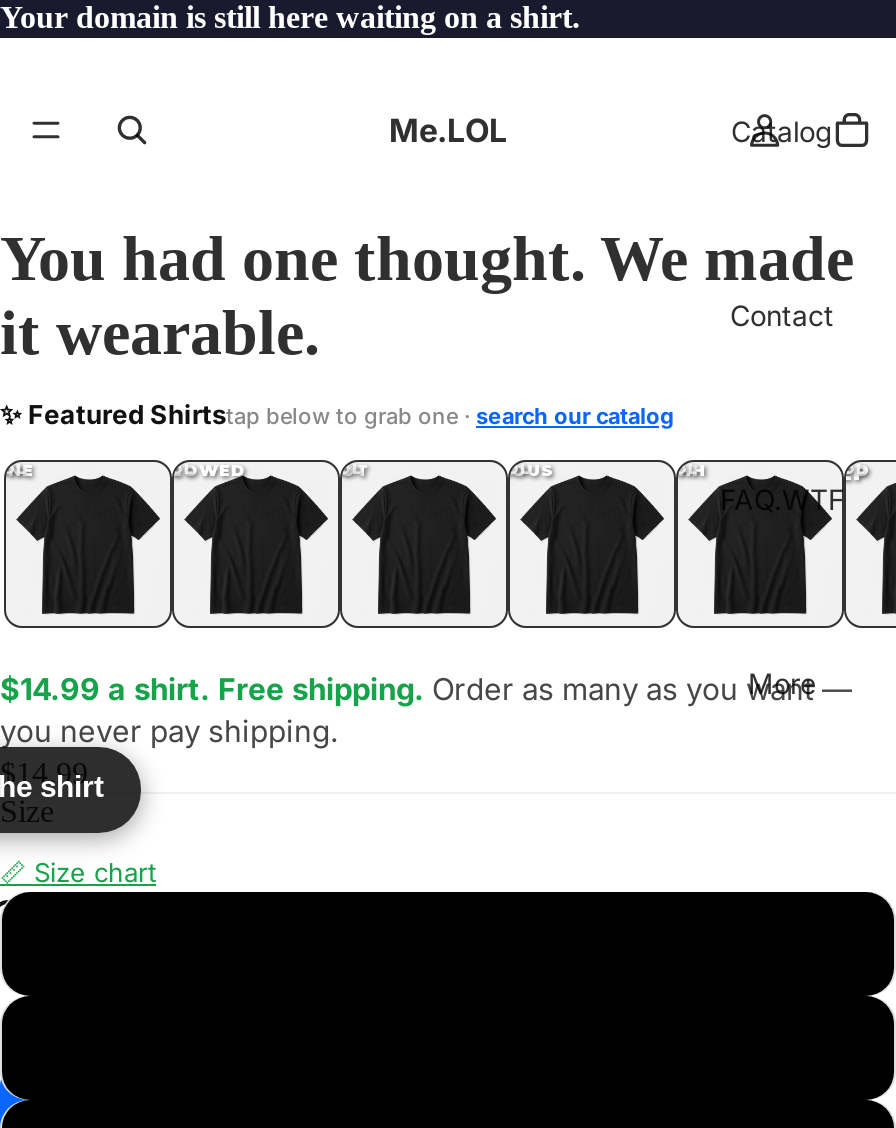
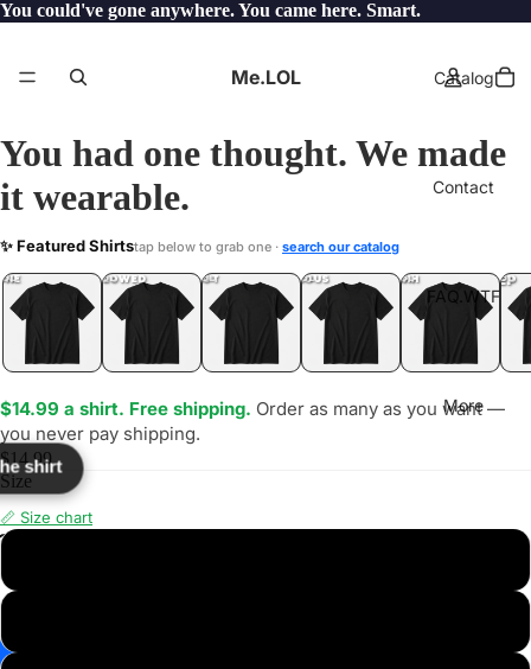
- Your domain is still here waiting on a shirt.
+ You could've gone anywhere. You came here. Smart.
